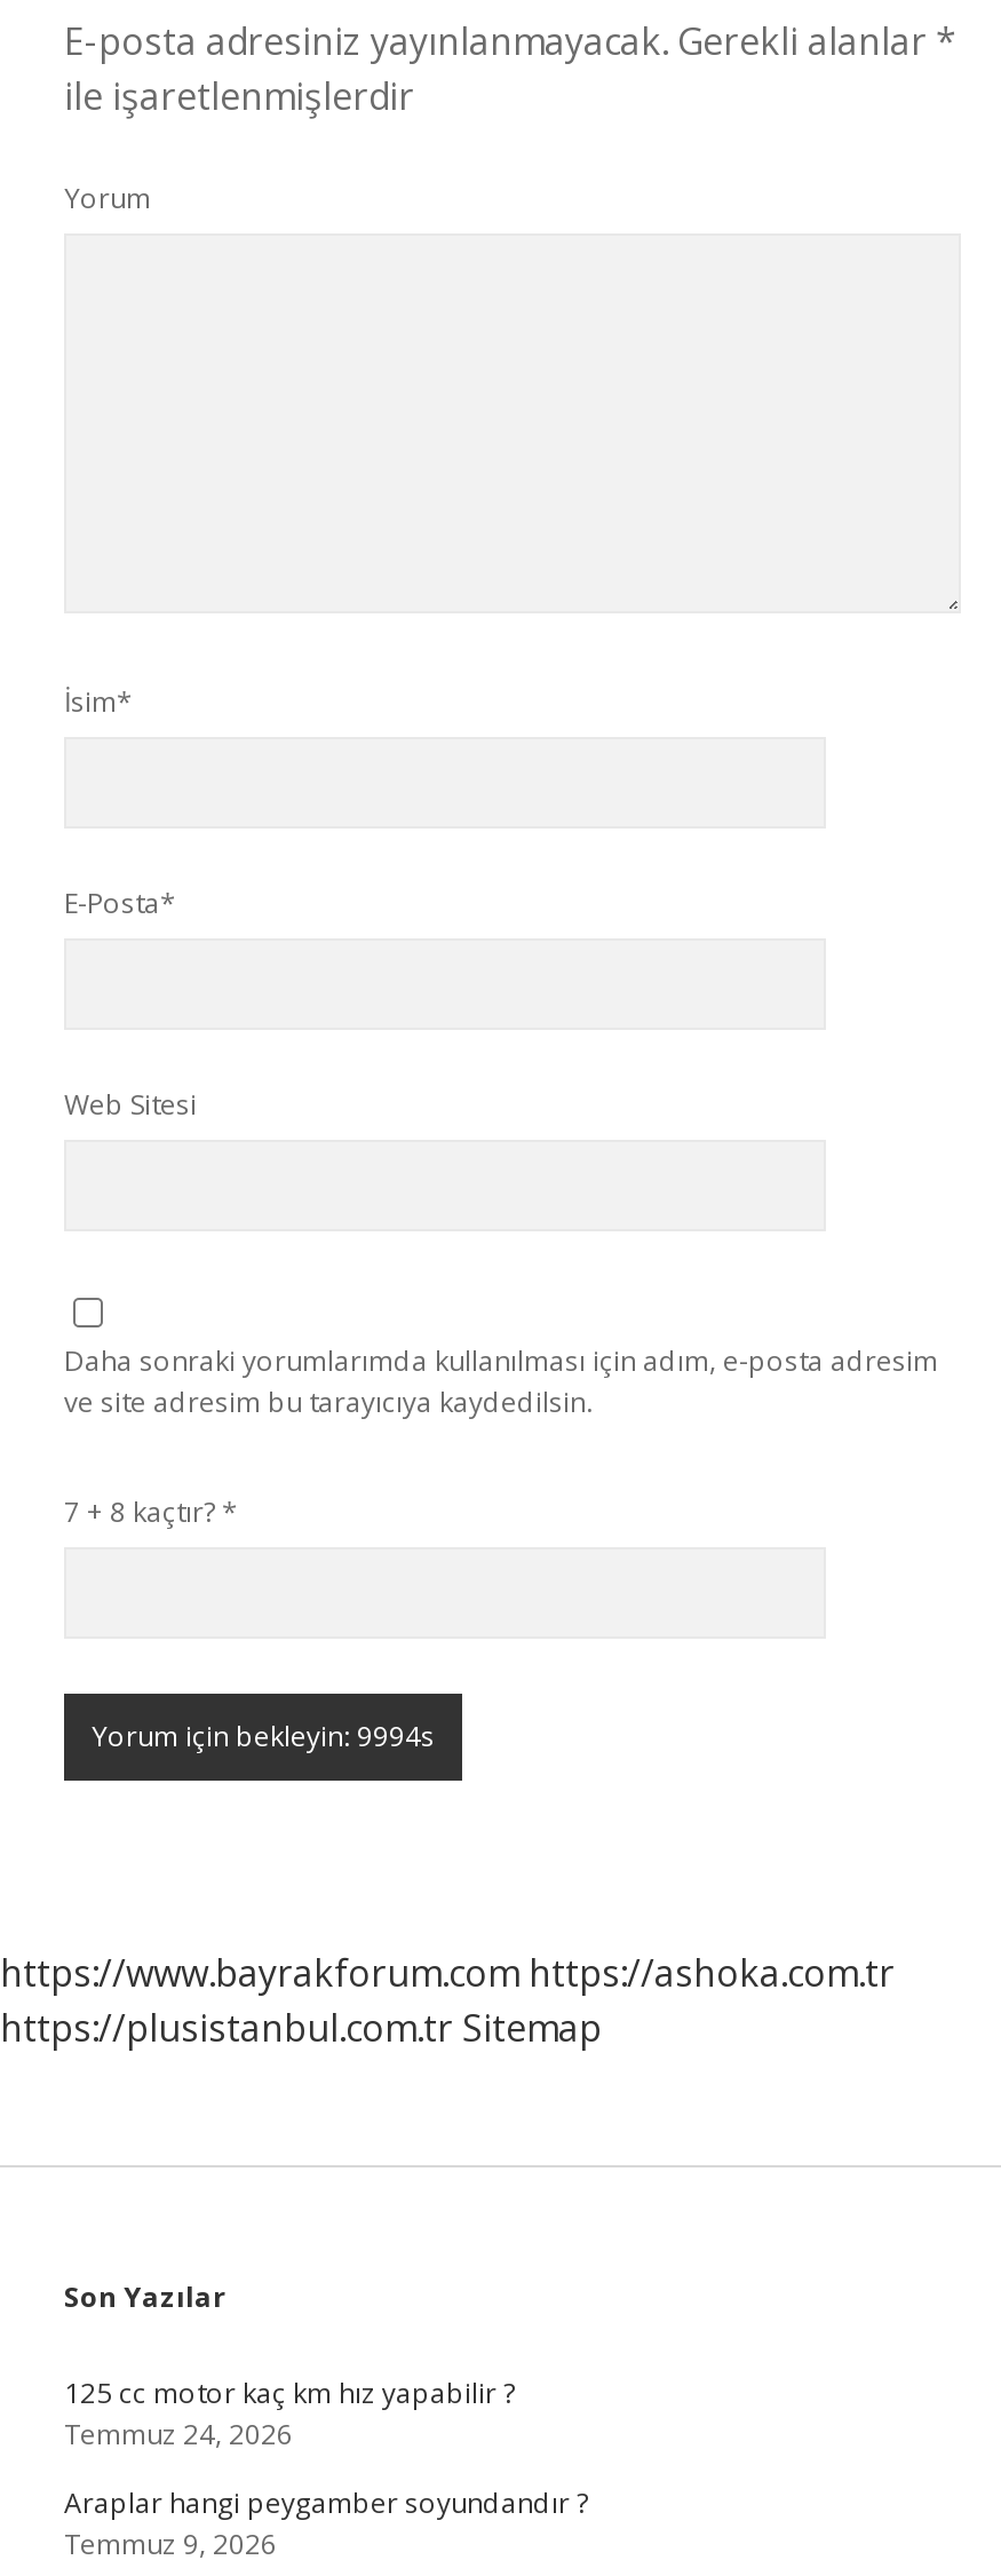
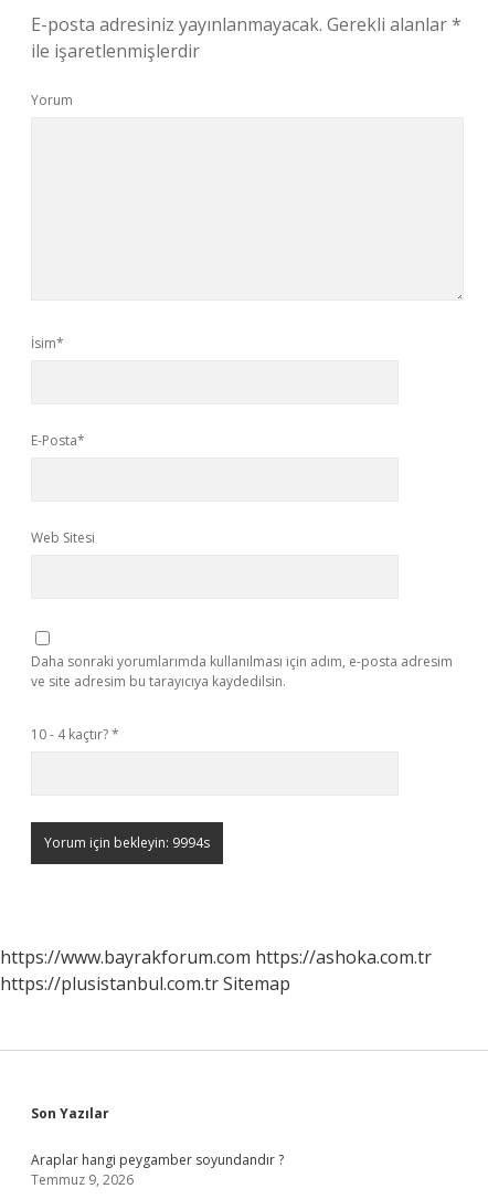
- 7 + 8 kaçtır? *
+ 10 - 4 kaçtır? *

- 125 cc motor kaç km hız yapabilir ?
- Temmuz 24, 2026
